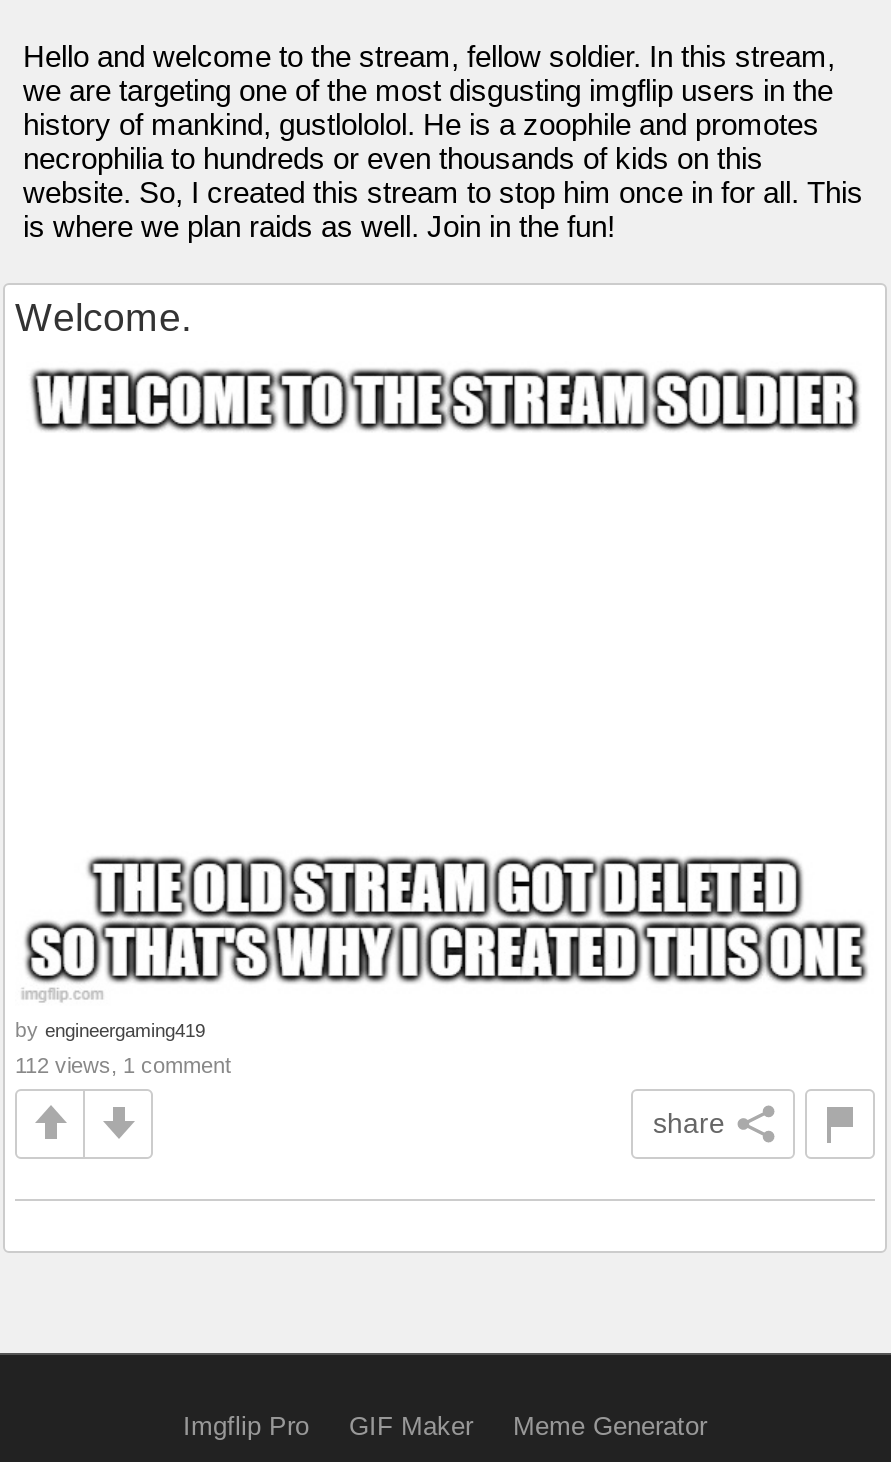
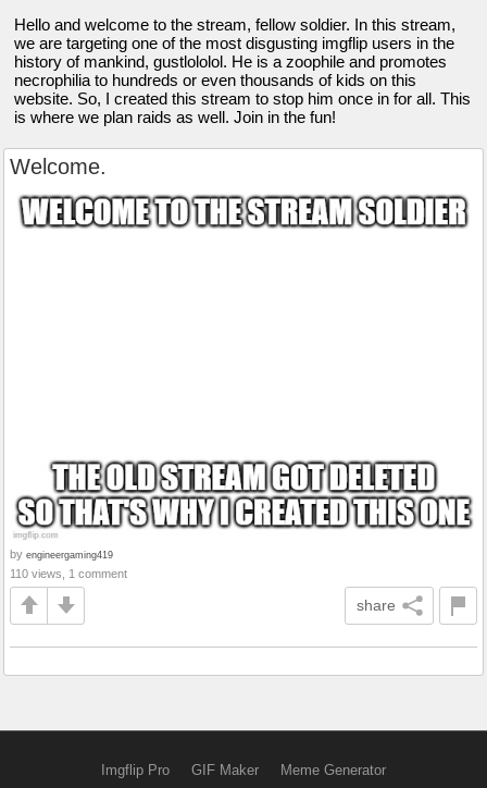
- 112 views, 1 comment
+ 110 views, 1 comment
